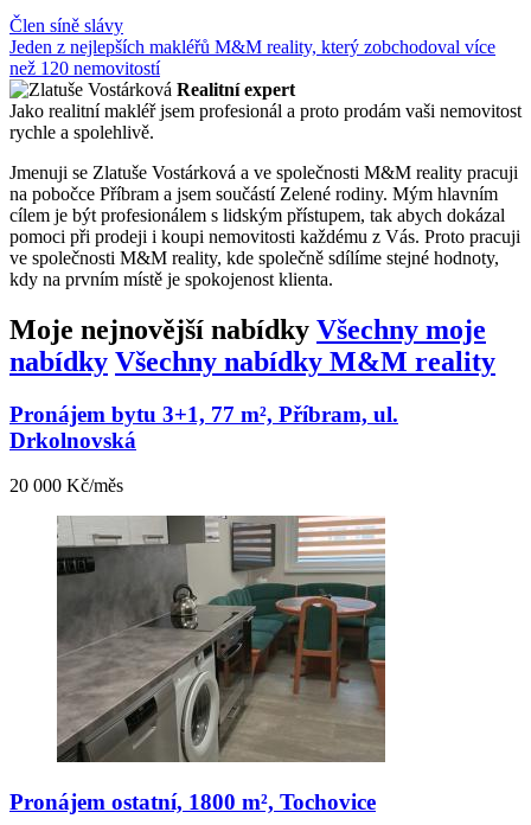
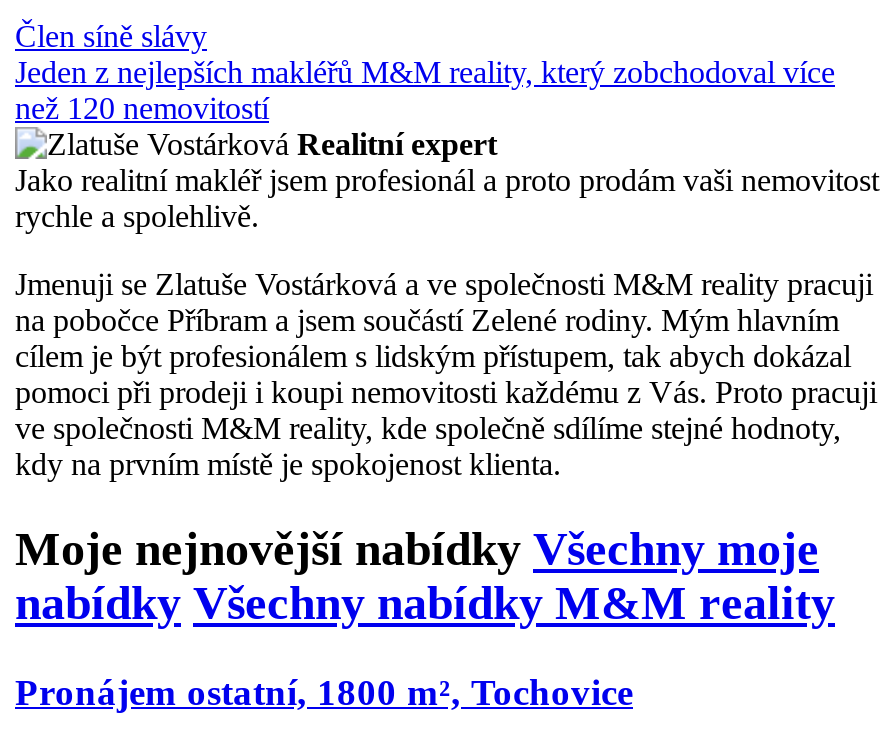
- Pronájem bytu 3+1, 77 m², Příbram, ul.
- Drkolnovská
- 20 000 Kč/měs

- [image]
